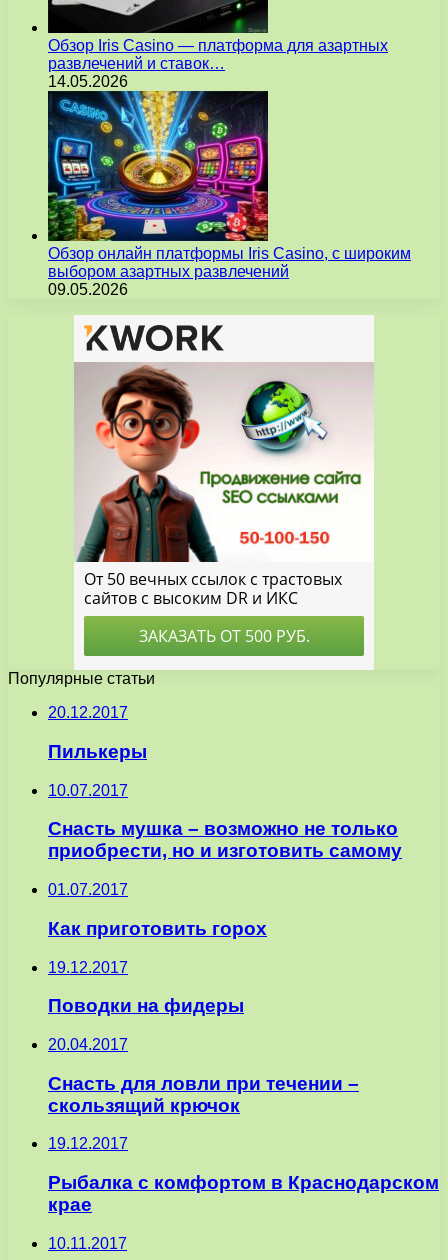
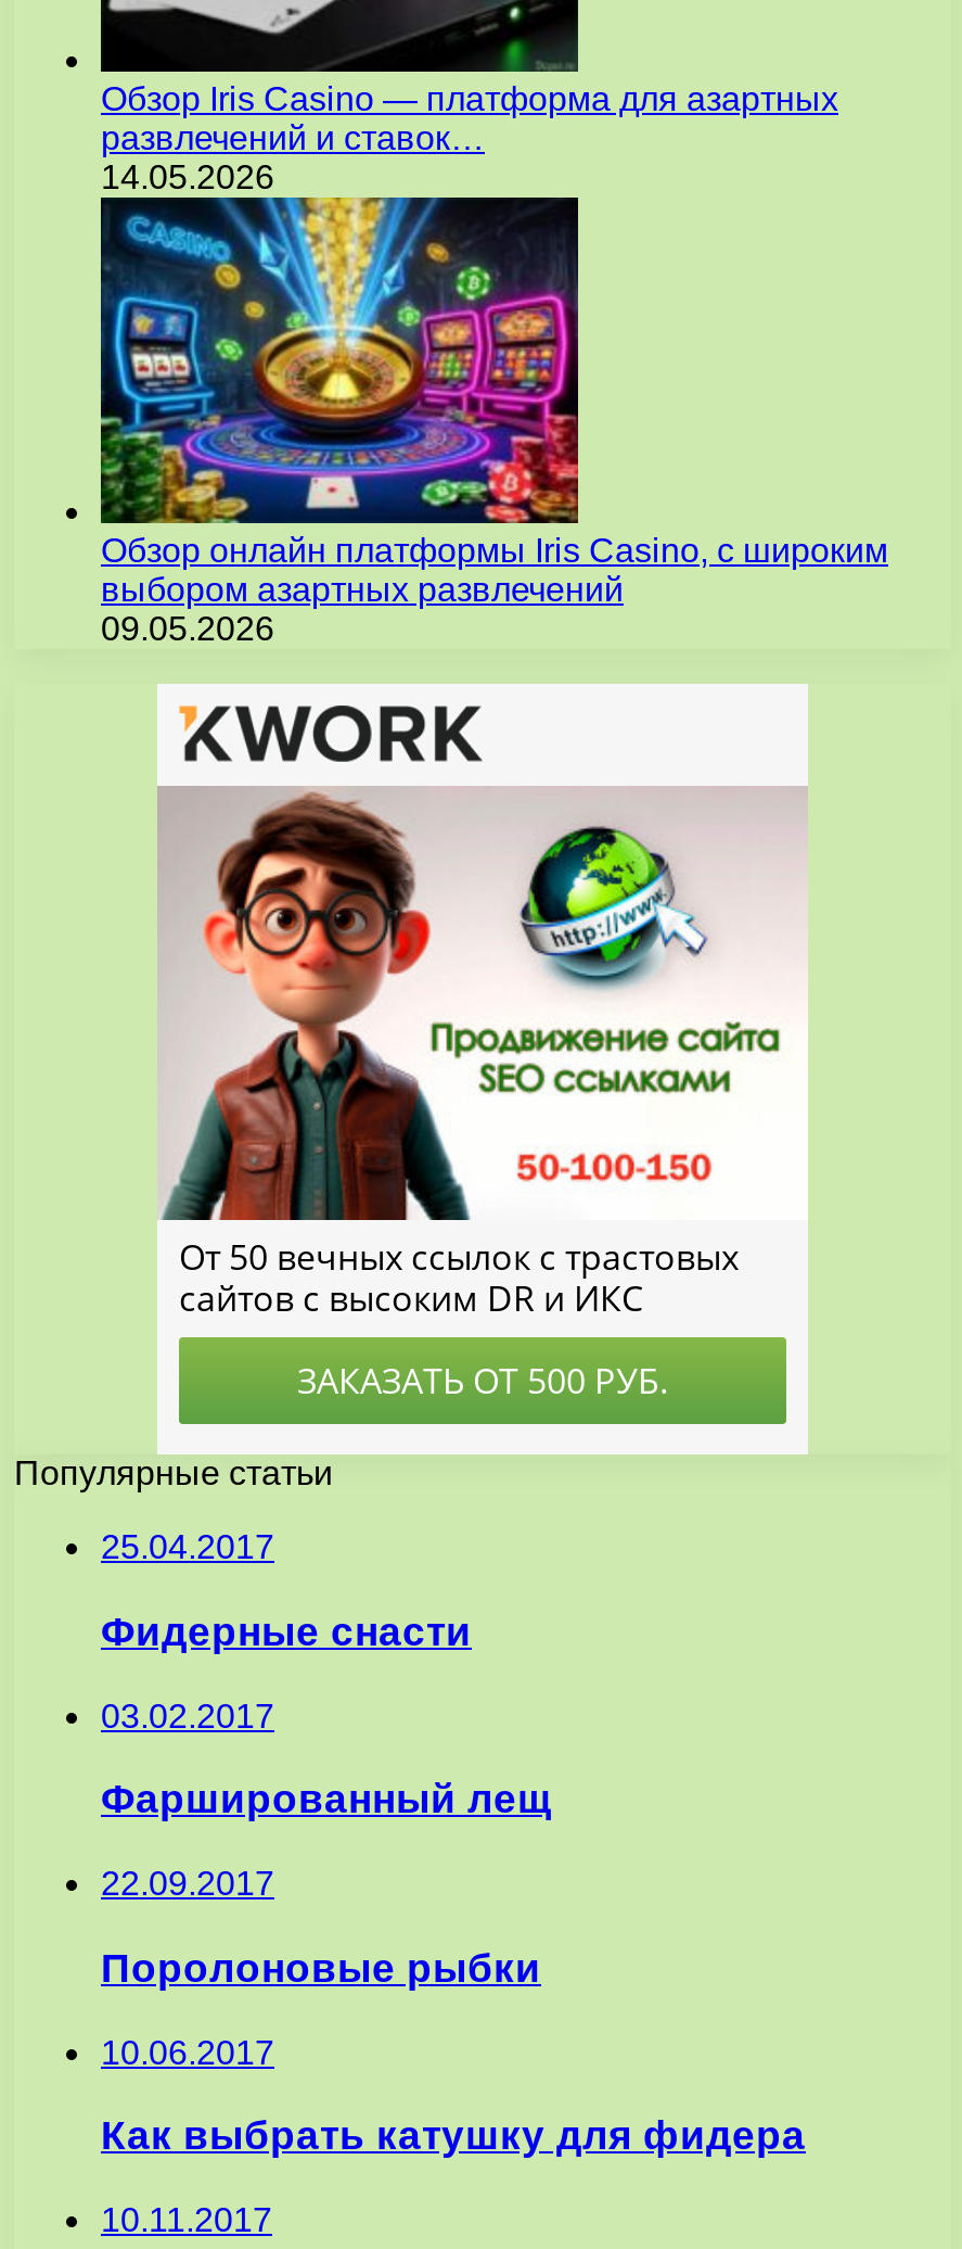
- 20.12.2017
- Пилькеры
- 10.07.2017
- Снасть мушка – возможно не только
- приобрести, но и изготовить самому
- 01.07.2017
- Как приготовить горох
- 19.12.2017
- Поводки на фидеры
- 20.04.2017
- Снасть для ловли при течении –
- скользящий крючок
- 19.12.2017
- Рыбалка с комфортом в Краснодарском
- крае
+ 25.04.2017
+ Фидерные снасти
+ 03.02.2017
+ Фаршированный лещ
+ 22.09.2017
+ Поролоновые рыбки
+ 10.06.2017
+ Как выбрать катушку для фидера
